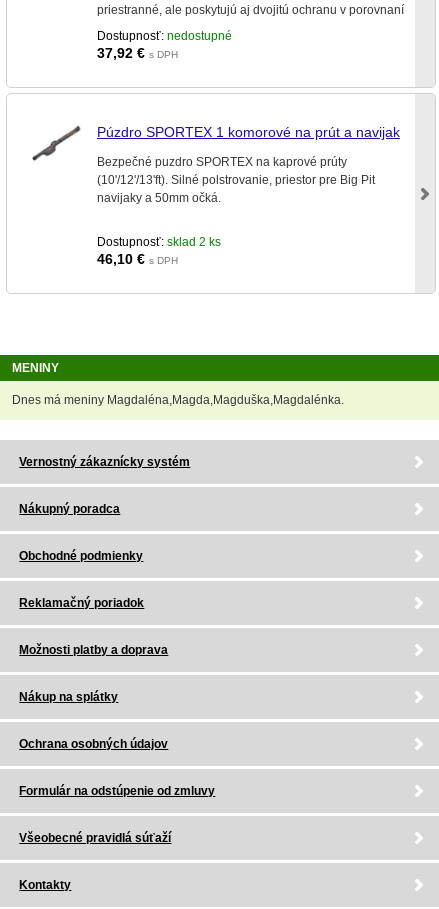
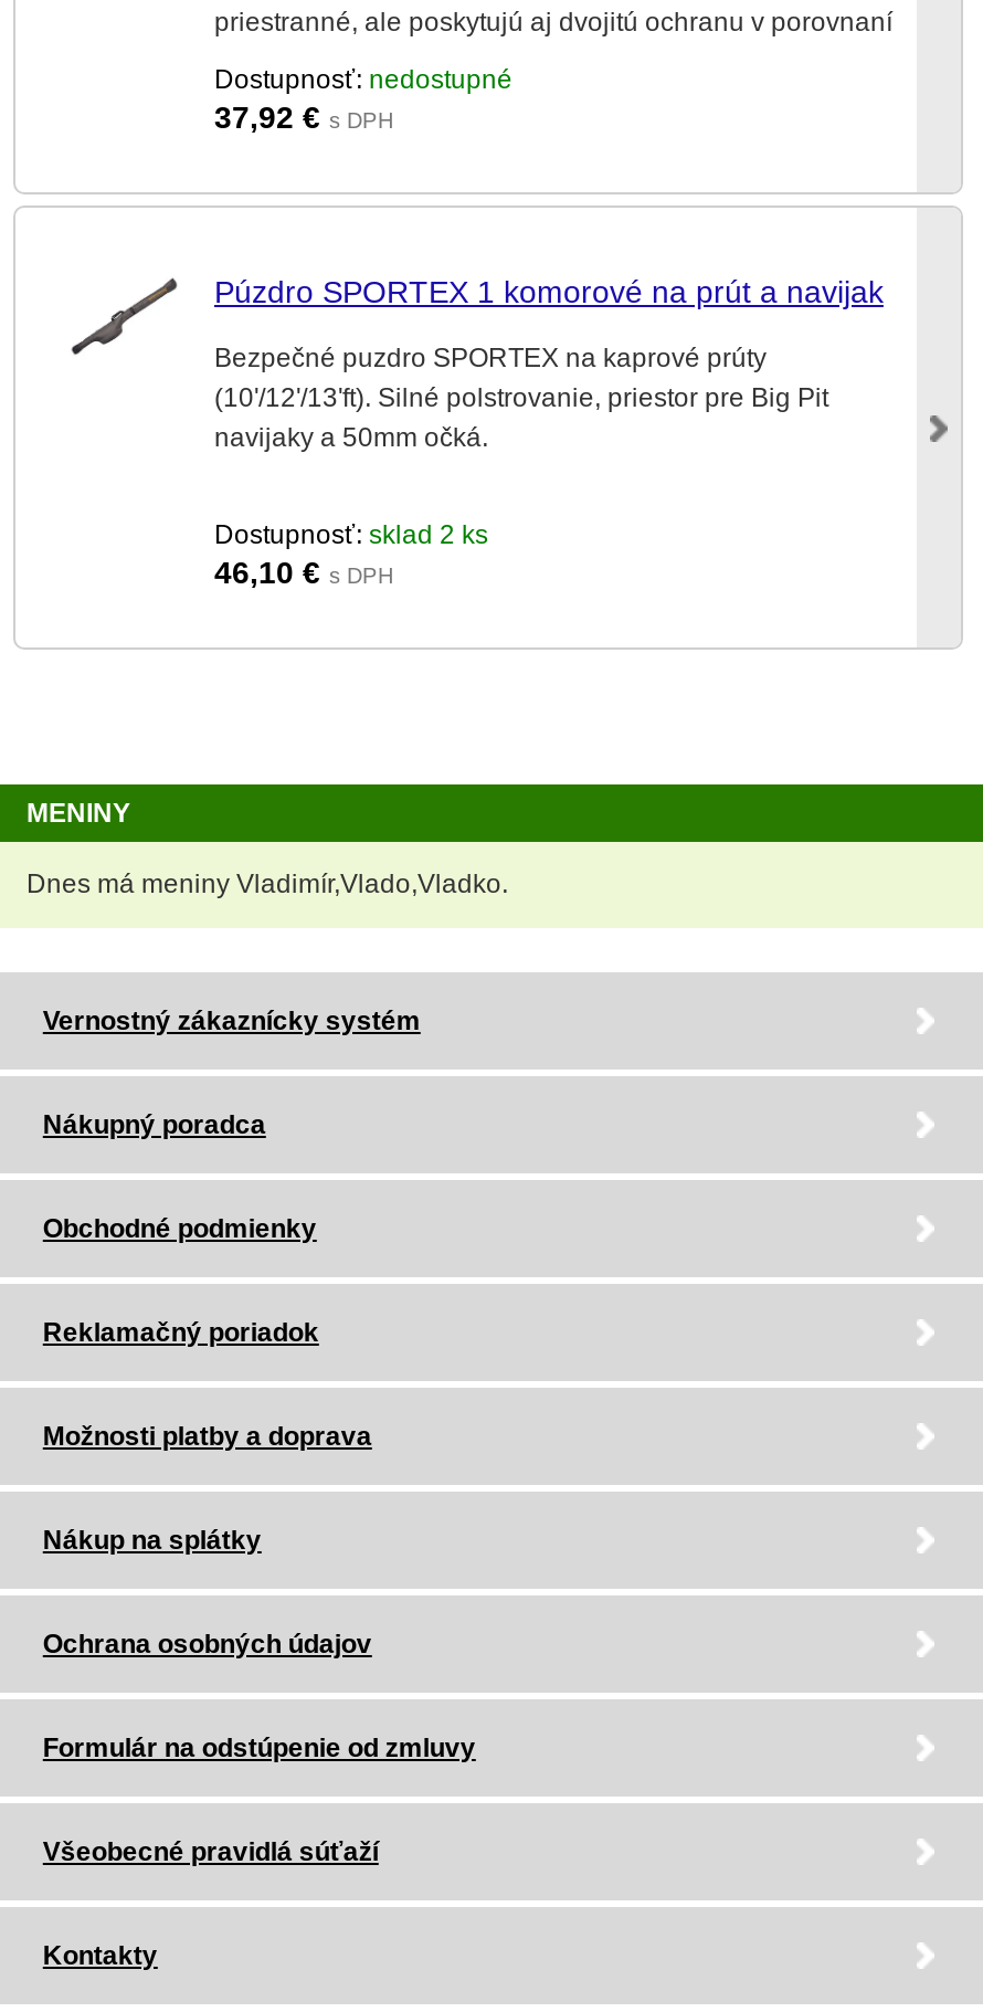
- Dnes má meniny Magdaléna,Magda,Magduška,Magdalénka.
+ Dnes má meniny Vladimír,Vlado,Vladko.
